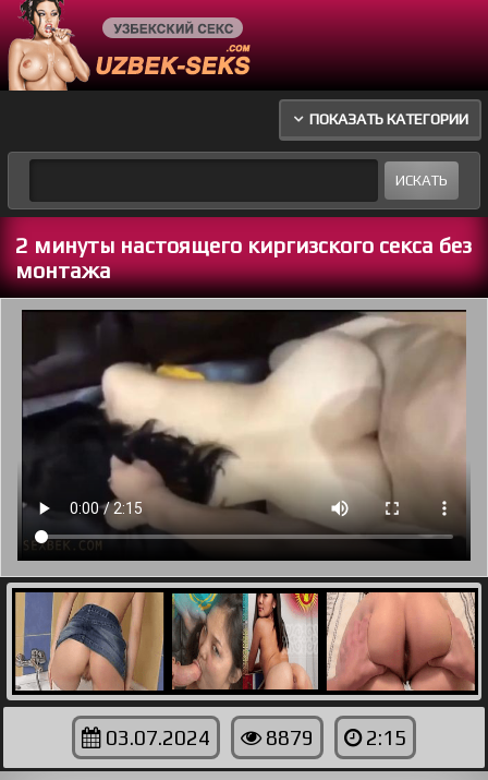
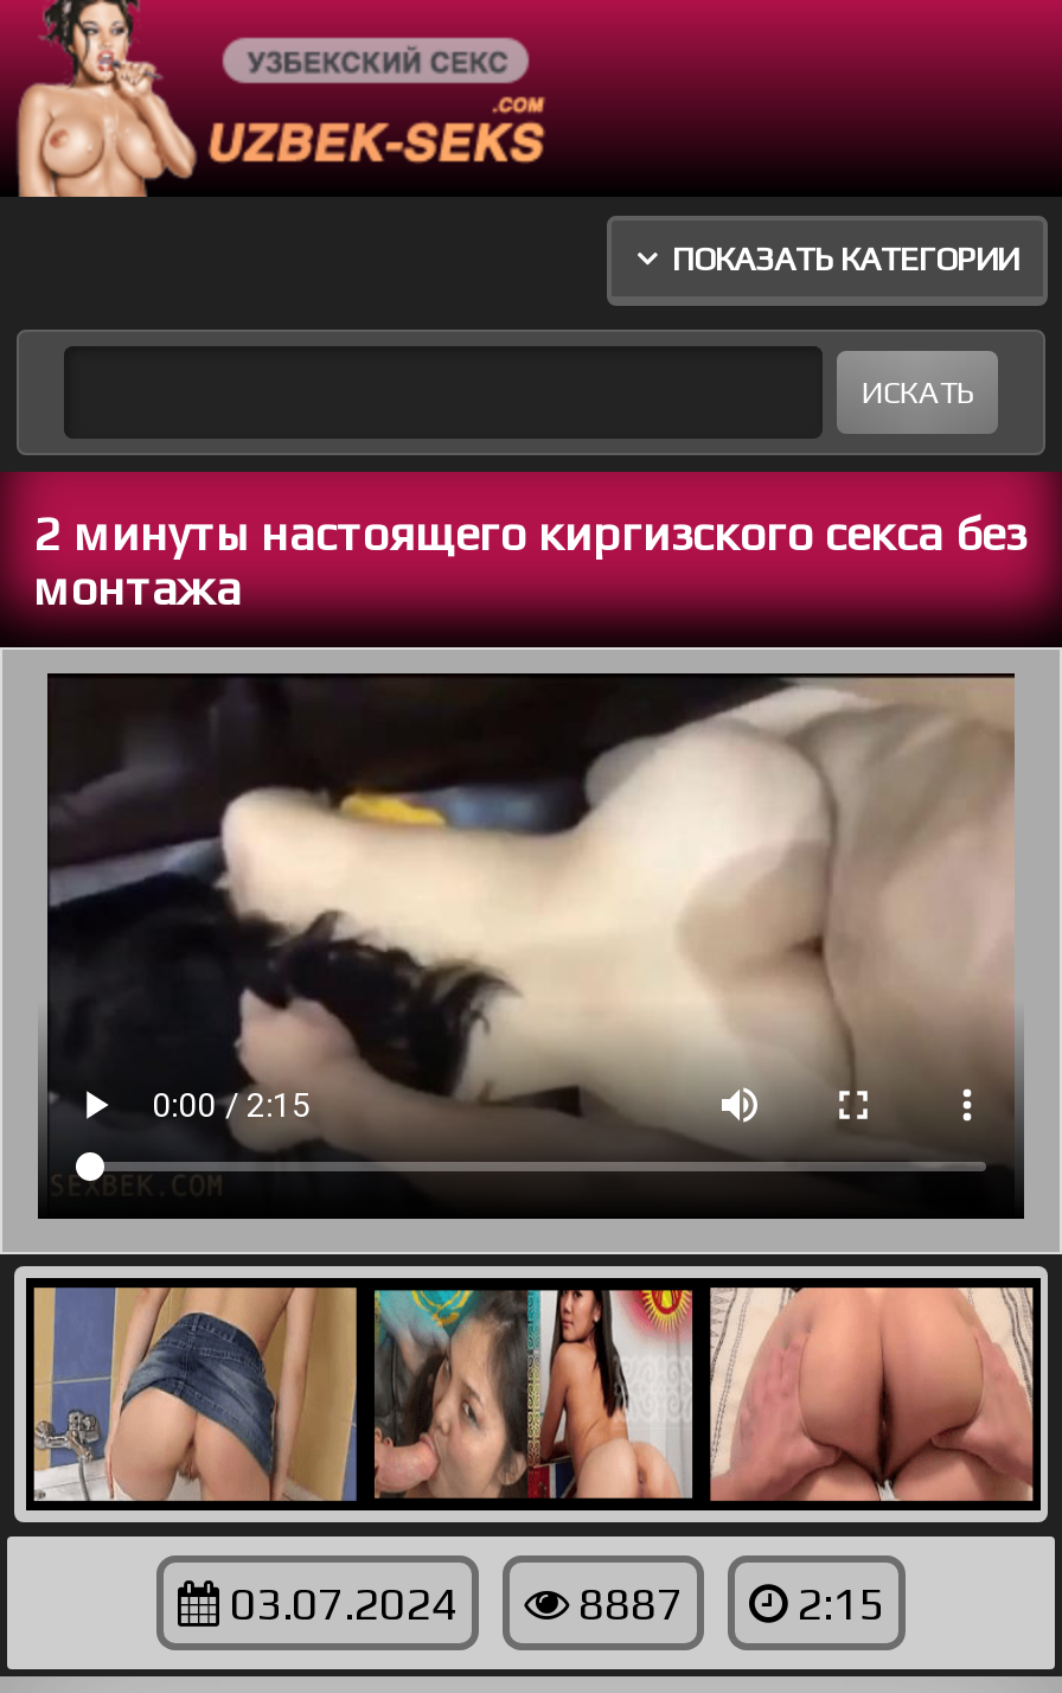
- 8879 2:15
+ 8887 2:15
